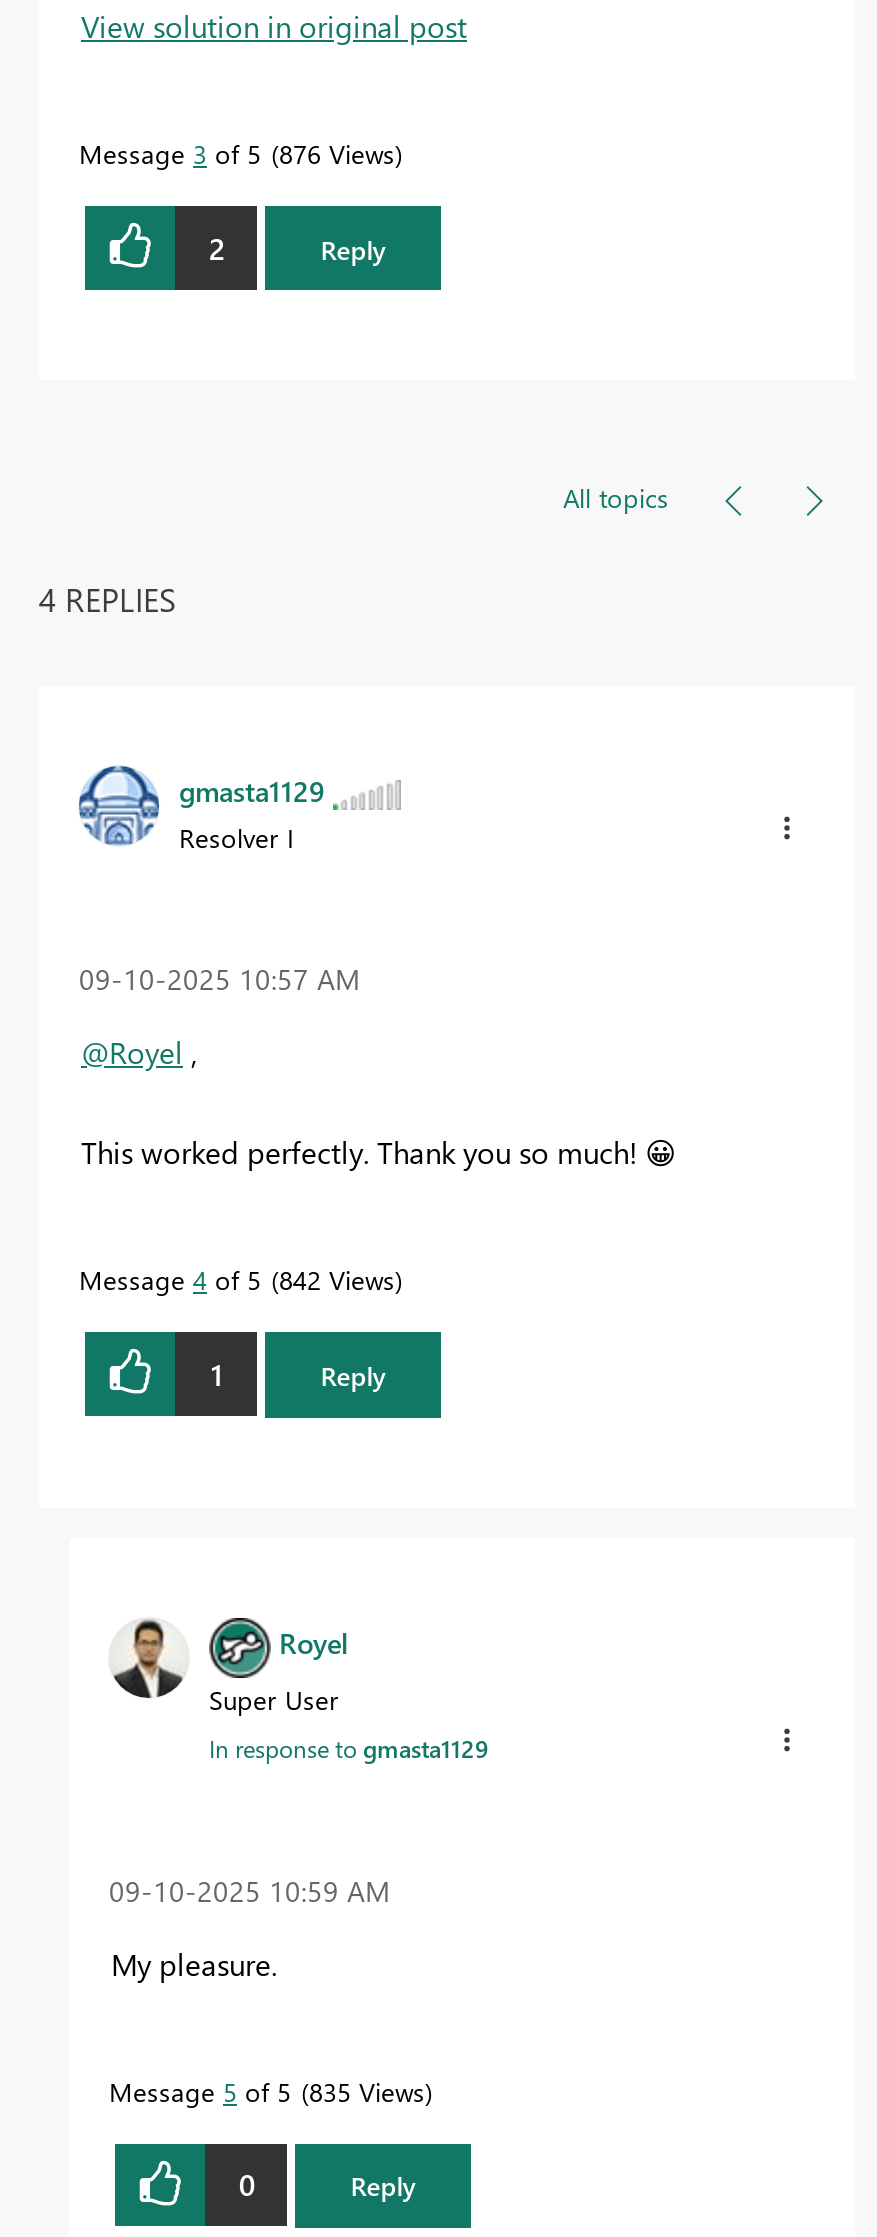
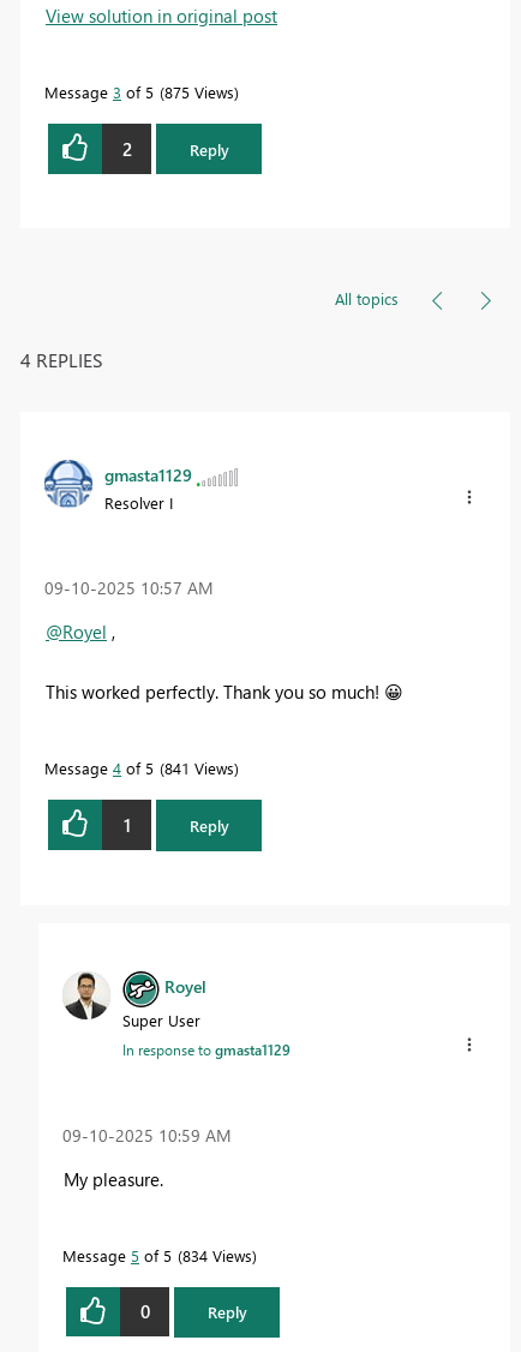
- Message 3 of 5 876 Views
+ Message 3 of 5 875 Views

- Message 4 of 5 842 Views
+ Message 4 of 5 841 Views

- Message 5 of 5 835 Views
+ Message 5 of 5 834 Views
